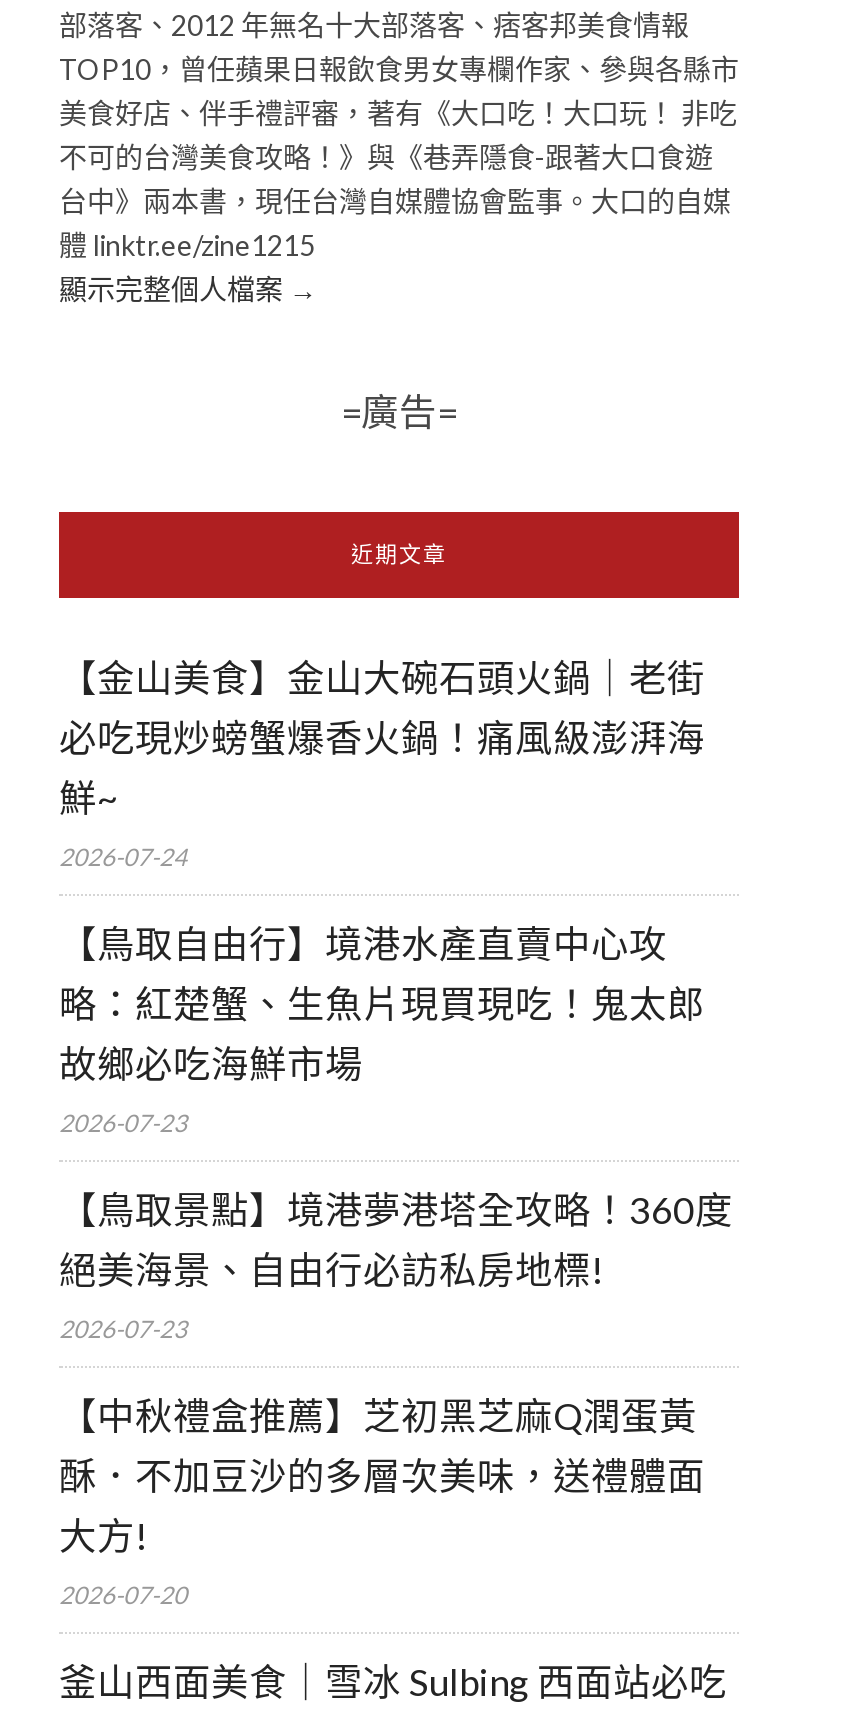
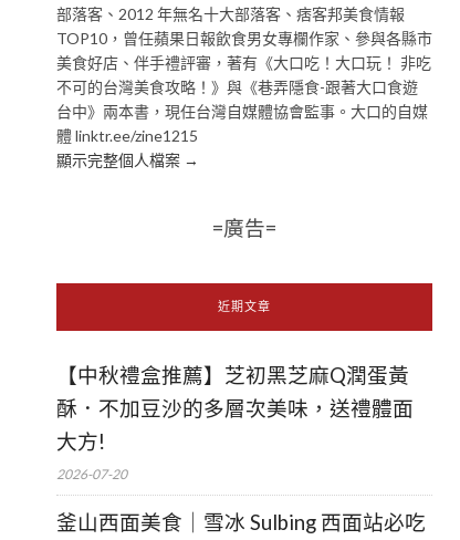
- 【金山美食】金山大碗石頭火鍋｜老街
- 必吃現炒螃蟹爆香火鍋！痛風級澎湃海
- 鮮~
- 2026-07-24
- 【鳥取自由行】境港水產直賣中心攻
- 略：紅楚蟹、生魚片現買現吃！鬼太郎
- 故鄉必吃海鮮市場
- 2026-07-23
- 【鳥取景點】境港夢港塔全攻略！360度
- 絕美海景、自由行必訪私房地標!
- 2026-07-23
